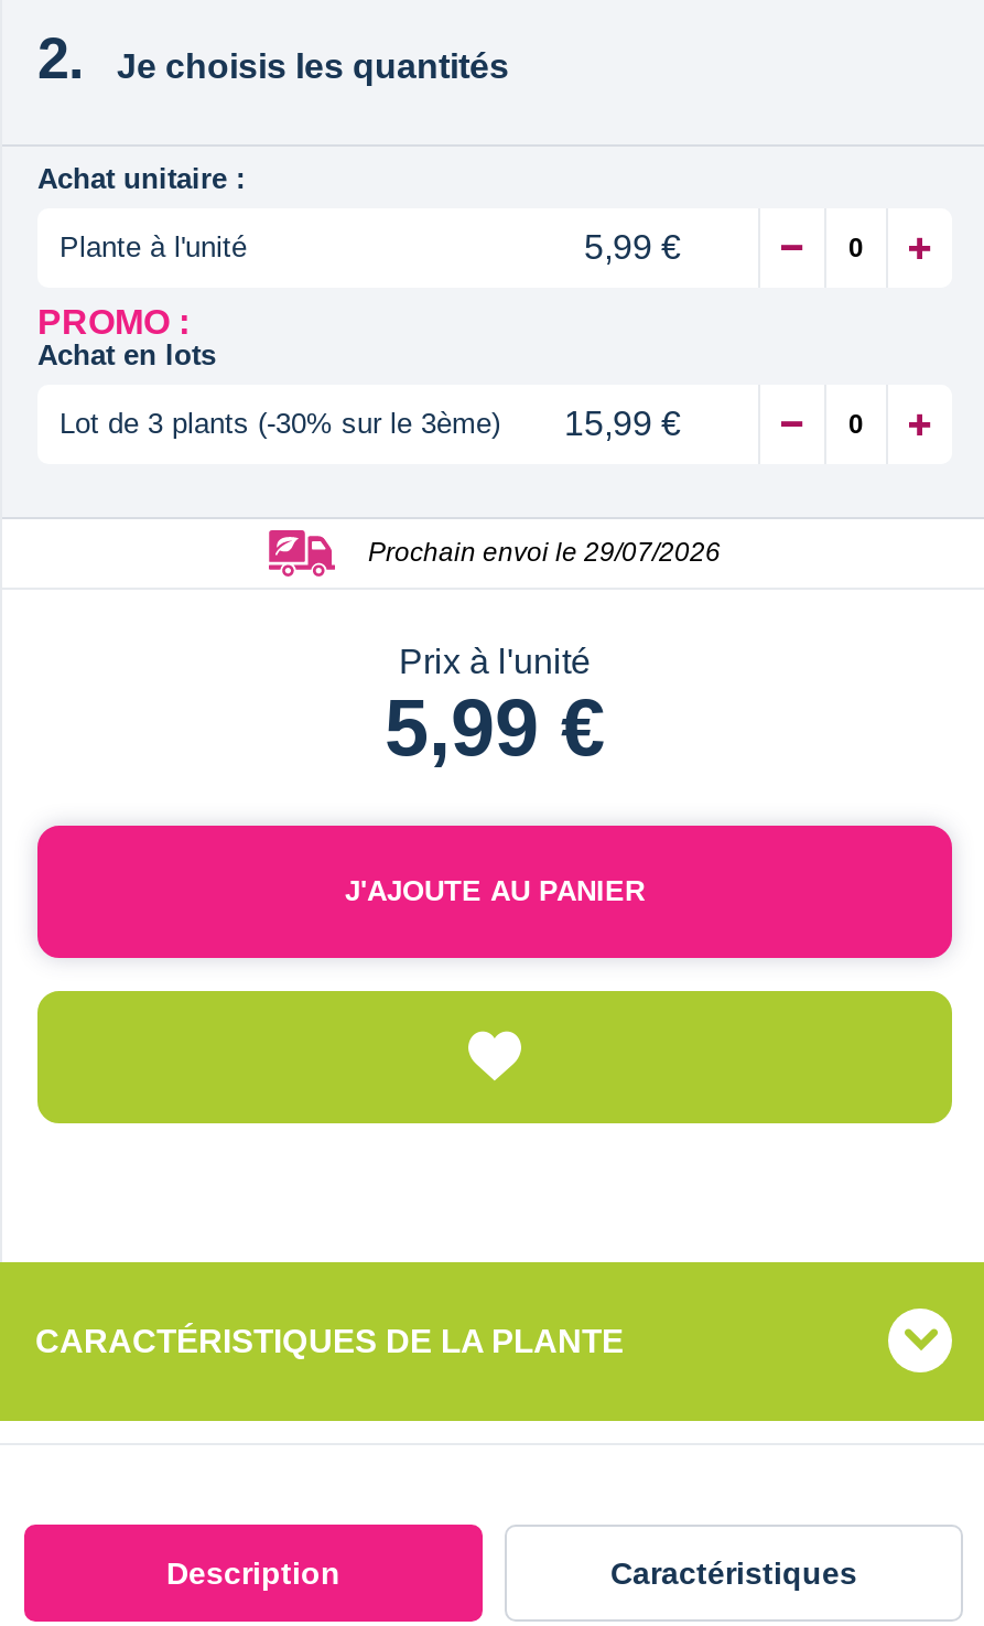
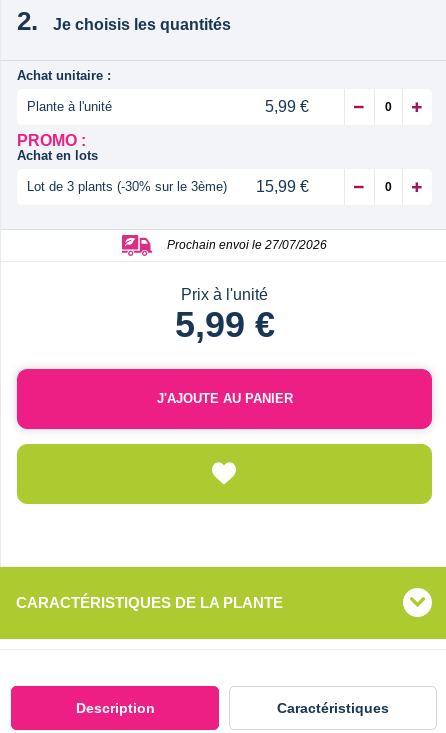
- Prochain envoi le 29/07/2026
+ Prochain envoi le 27/07/2026
